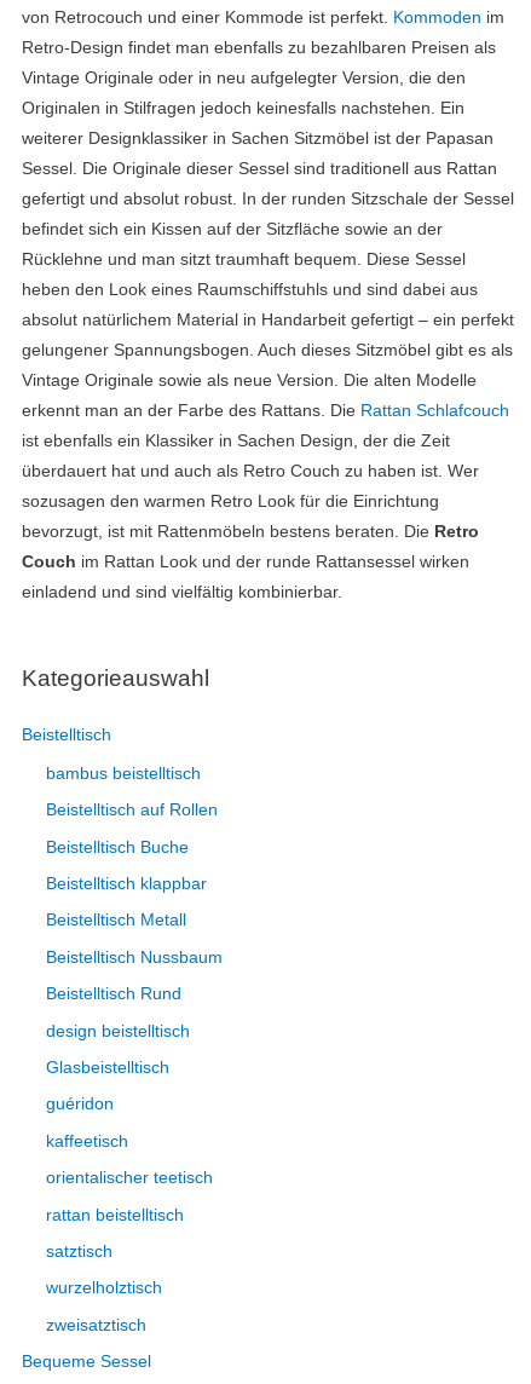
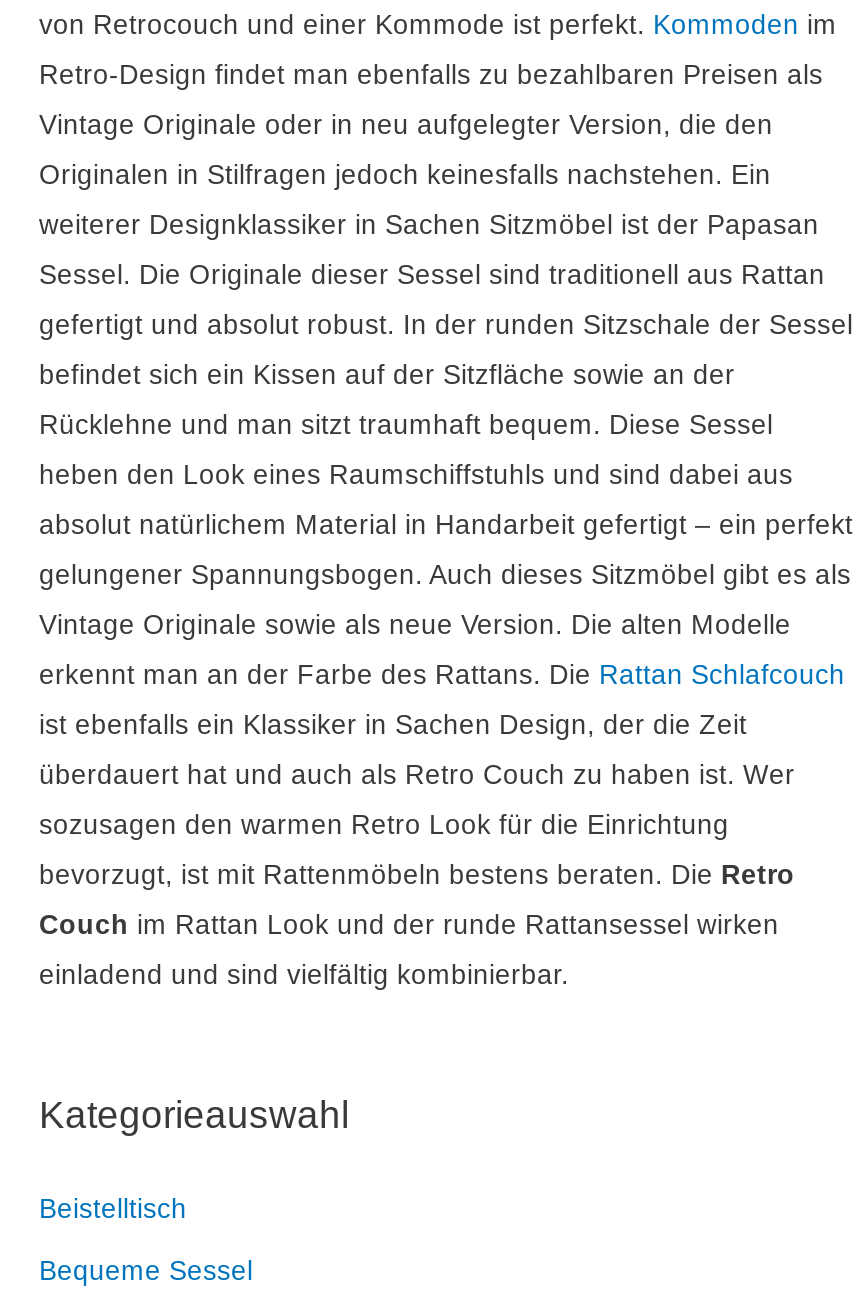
- bambus beistelltisch
- Beistelltisch auf Rollen
- Beistelltisch Buche
- Beistelltisch klappbar
- Beistelltisch Metall
- Beistelltisch Nussbaum
- Beistelltisch Rund
- design beistelltisch
- Glasbeistelltisch
- guéridon
- kaffeetisch
- orientalischer teetisch
- rattan beistelltisch
- satztisch
- wurzelholztisch
- zweisatztisch
